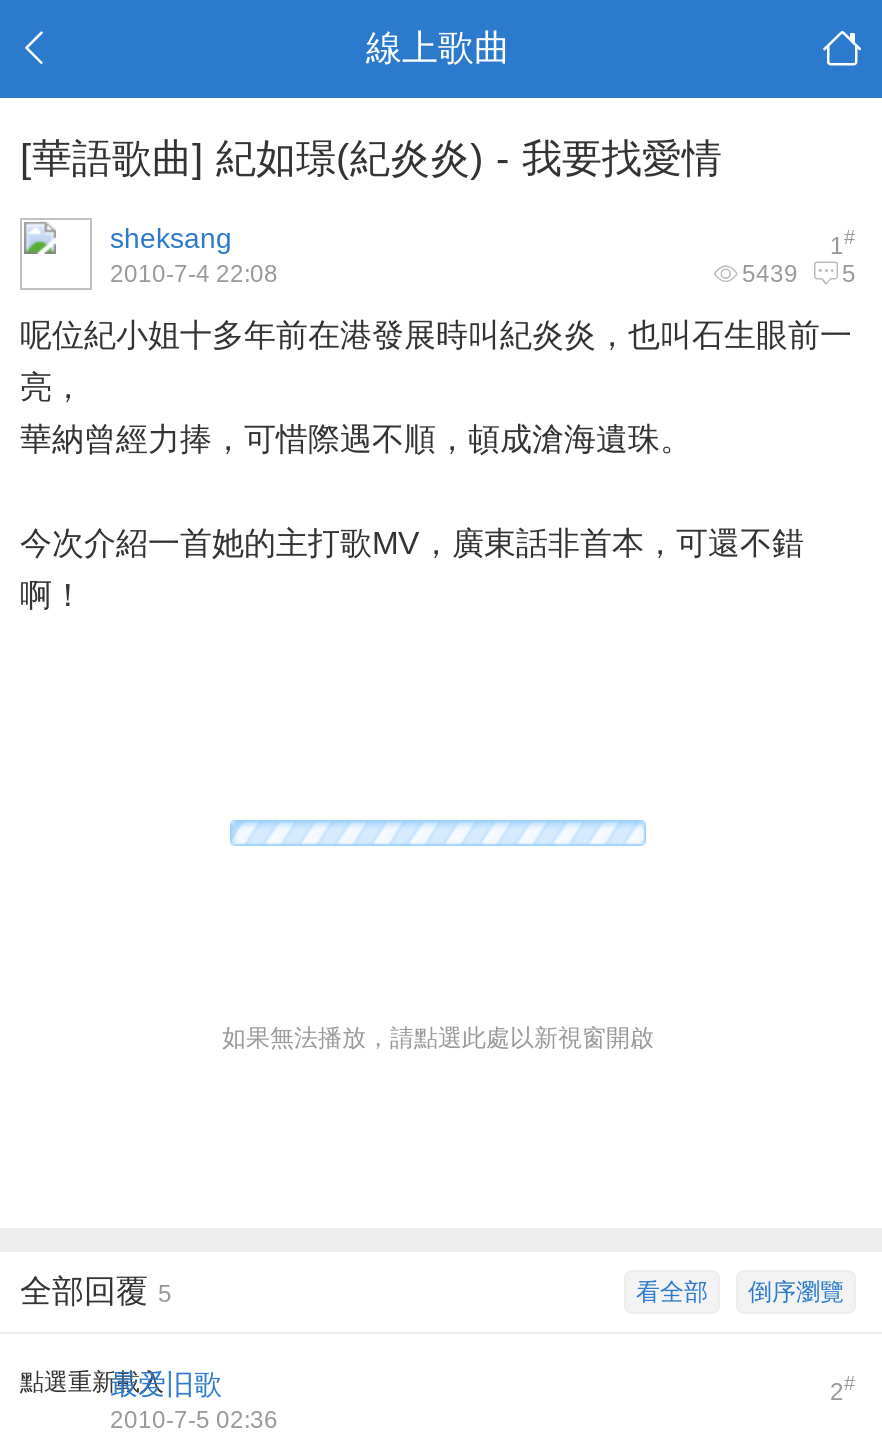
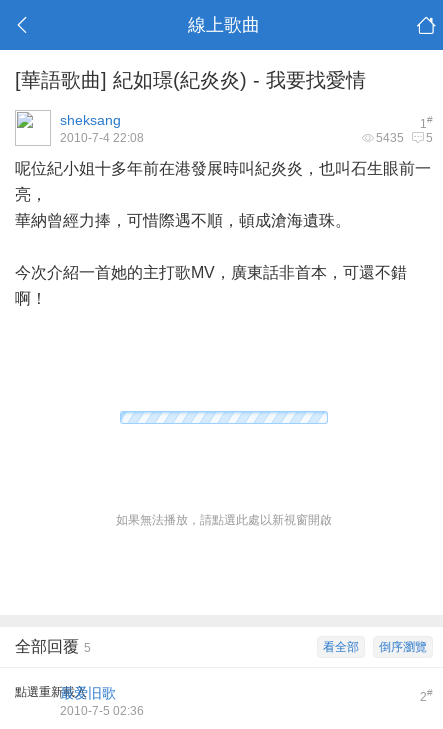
- 5439 5
+ 5435 5
